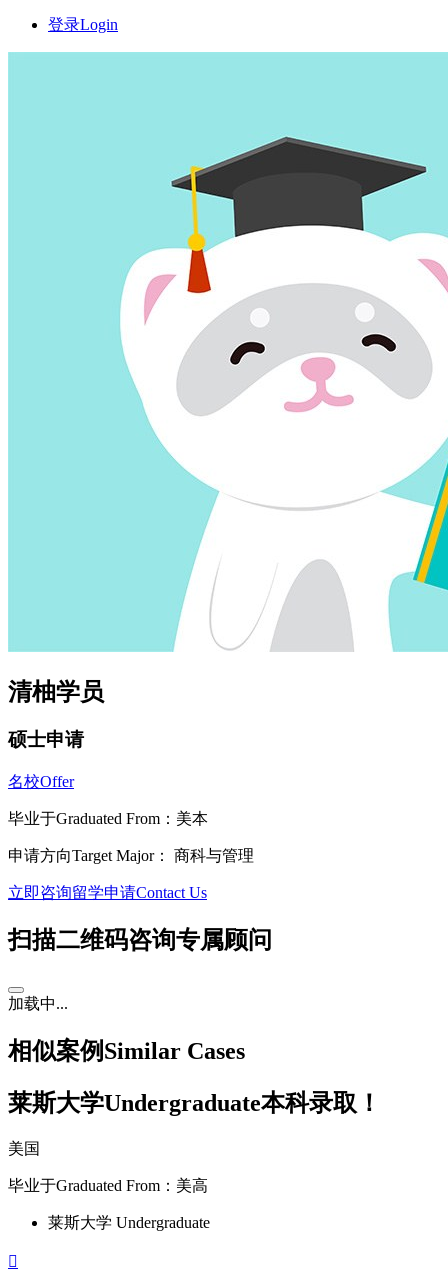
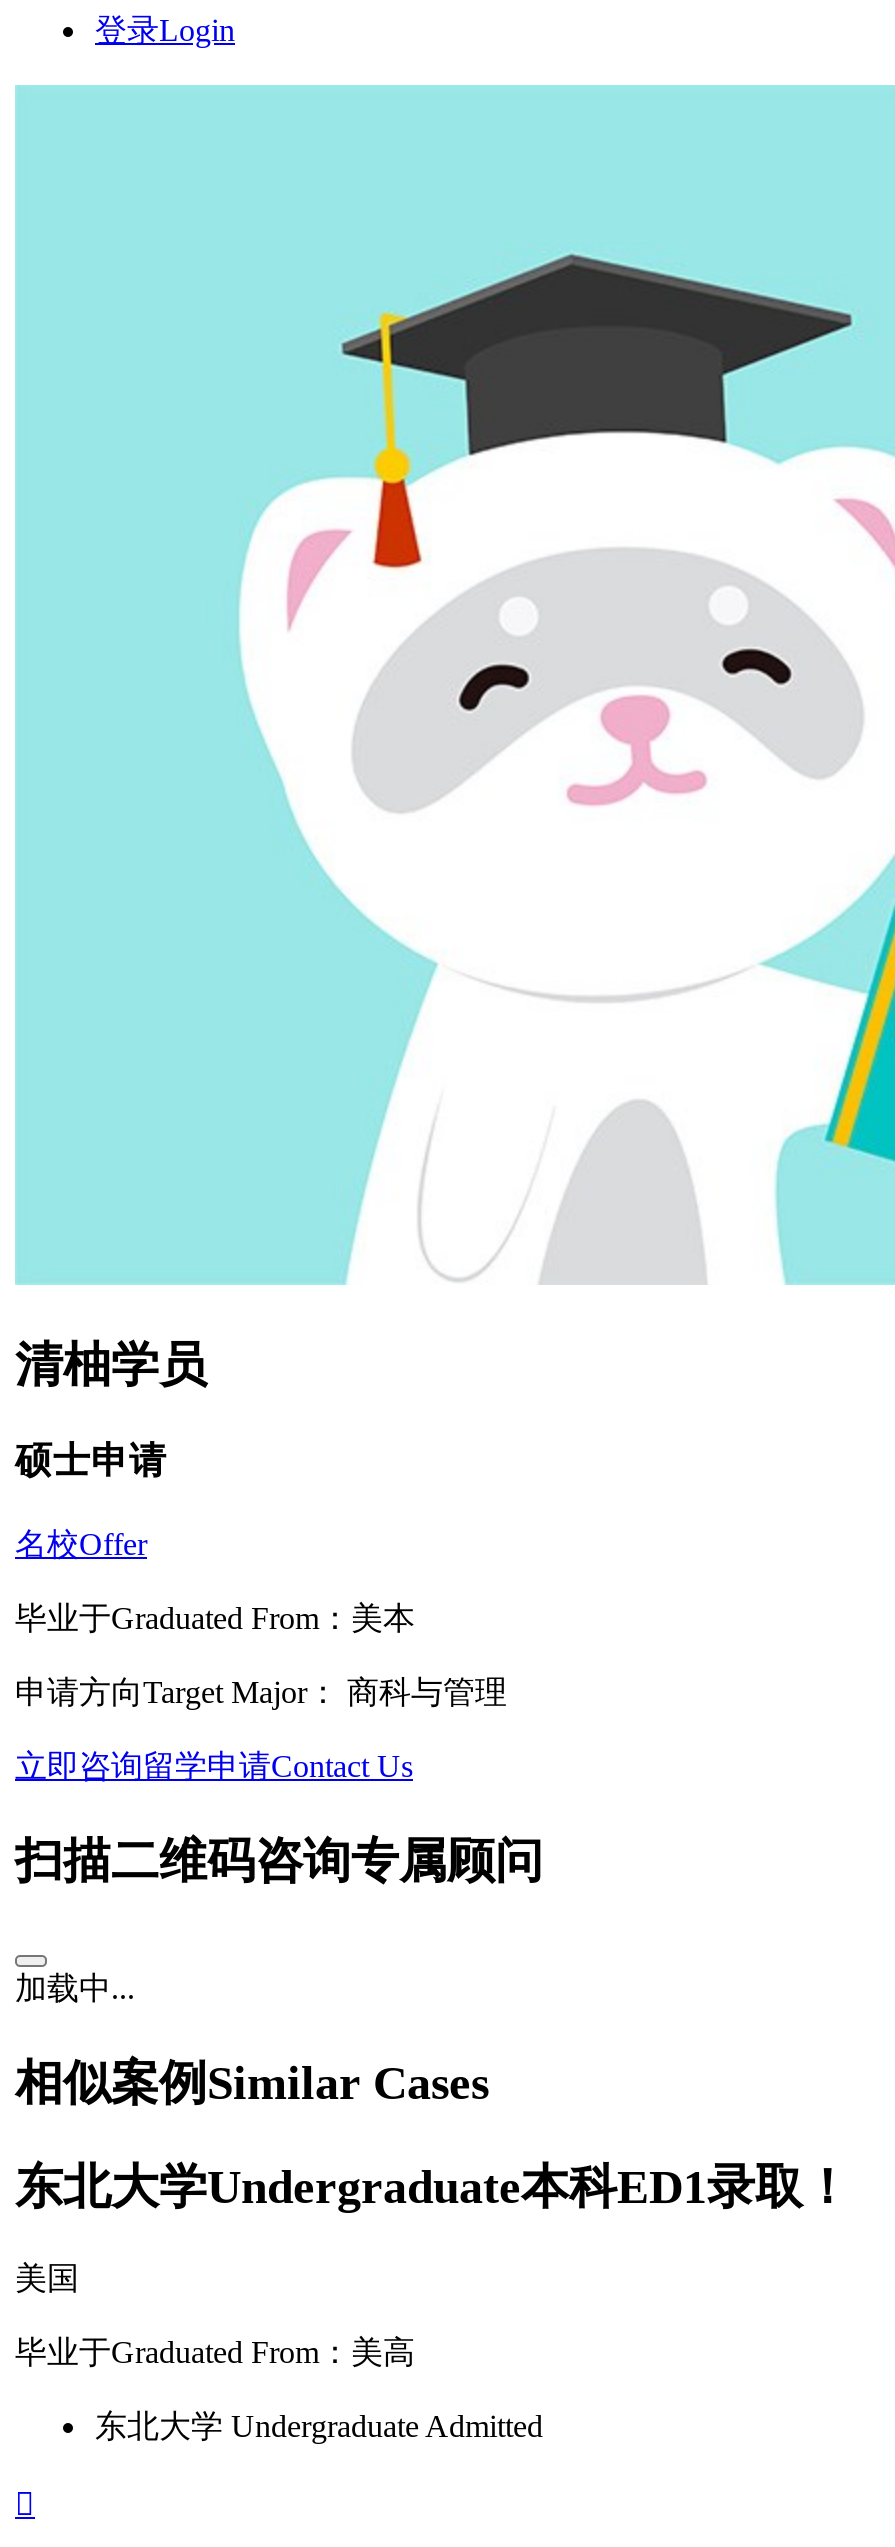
- 莱斯大学Undergraduate本科录取！
+ 东北大学Undergraduate本科ED1录取！

- 莱斯大学 Undergraduate
+ 东北大学 Undergraduate Admitted
